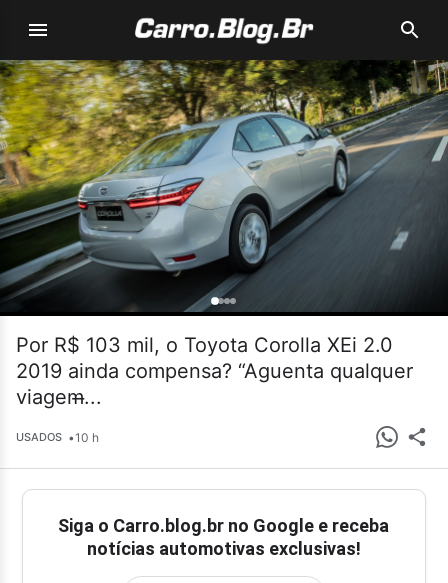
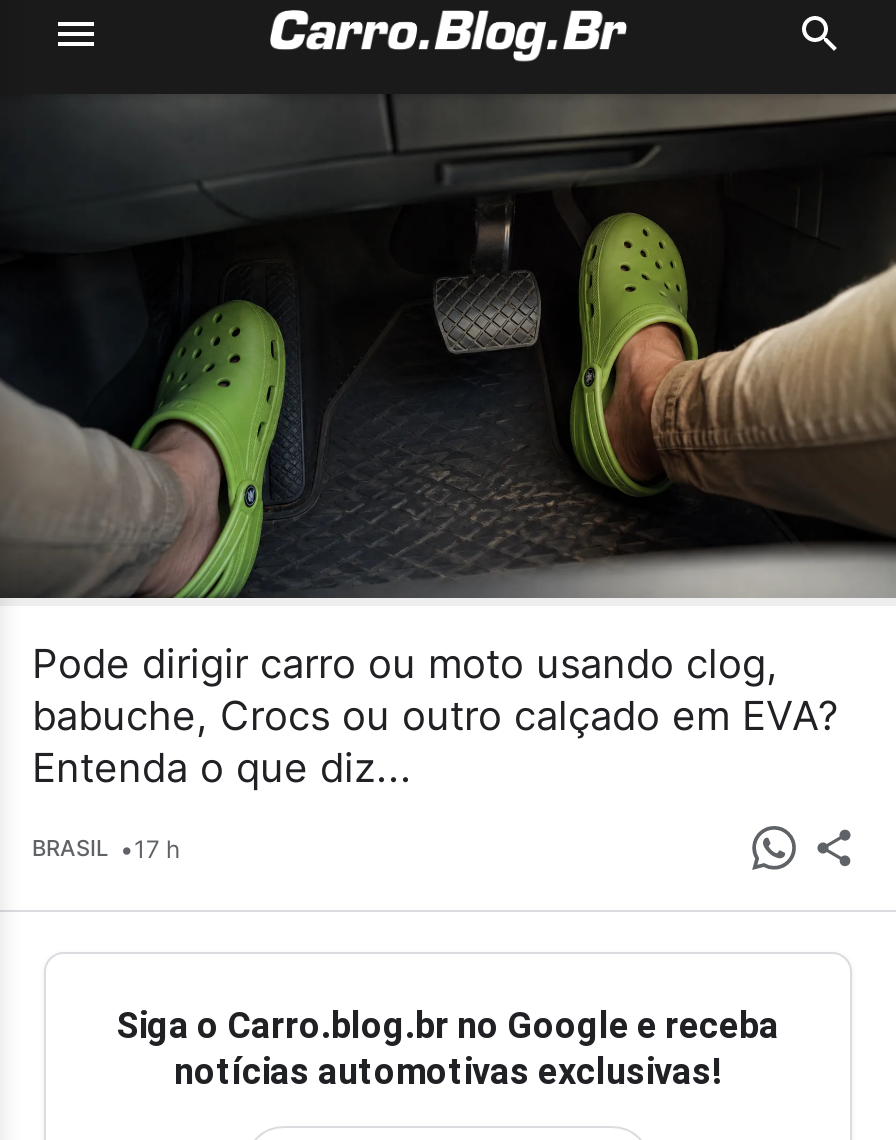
- [image]
- Por R$ 103 mil, o Toyota Corolla XEi 2.0
- 2019 ainda compensa? “Aguenta qualquer
- viagem̶...
+ [image]
+ Pode dirigir carro ou moto usando clog,
+ babuche, Crocs ou outro calçado em EVA?
+ Entenda o que diz...

- USADOS •10 h
+ BRASIL •17 h
